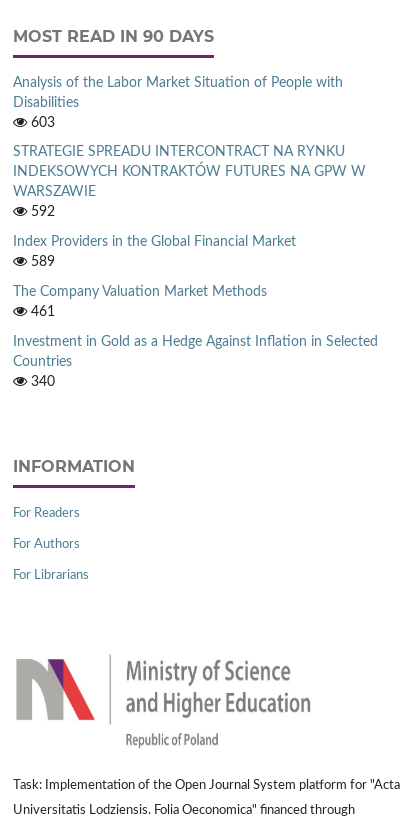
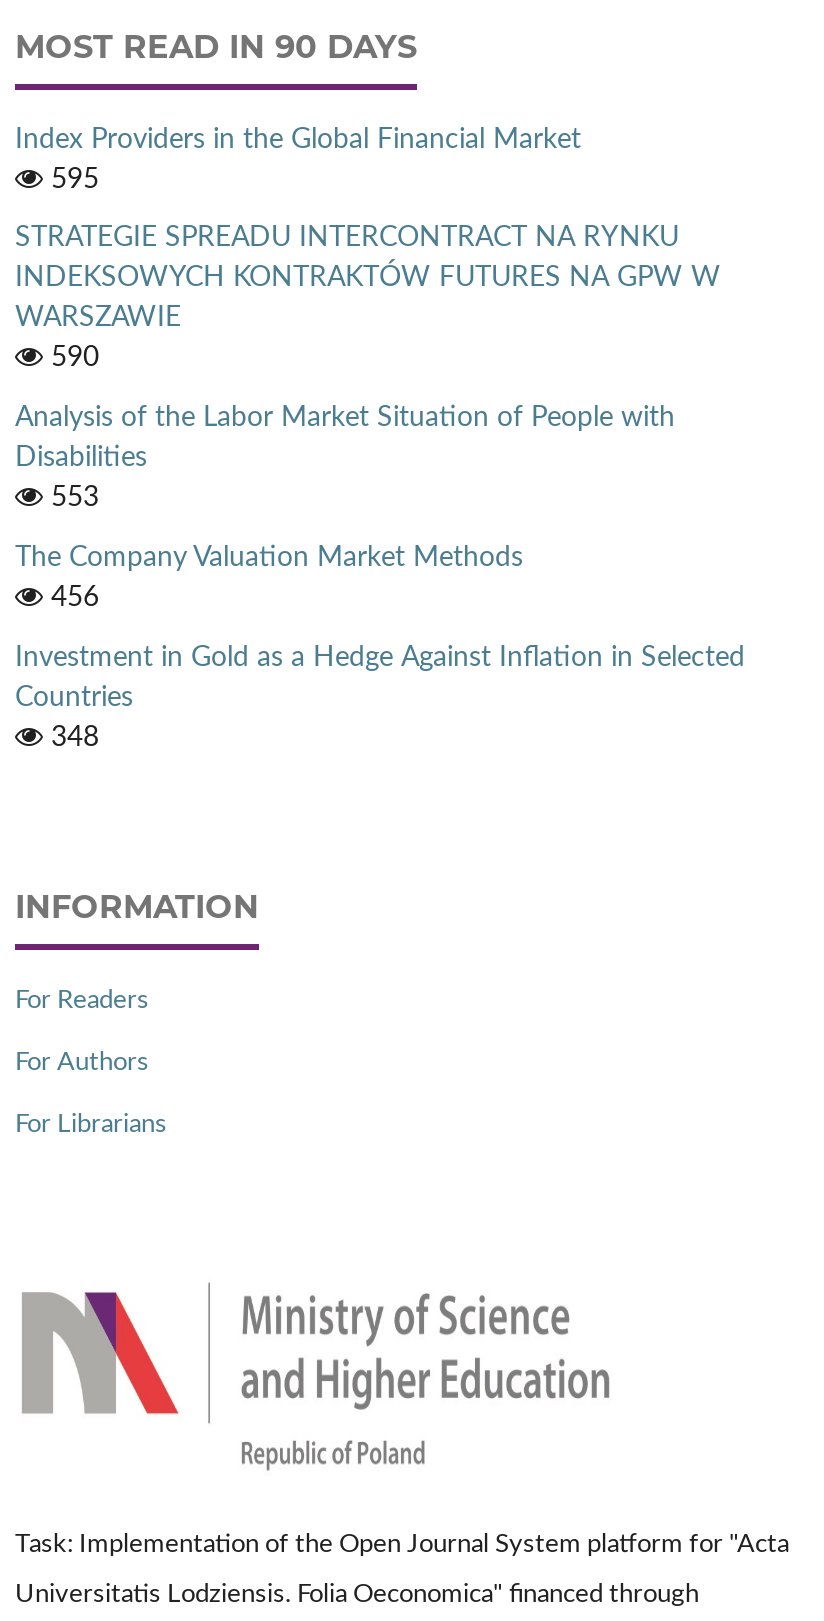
moved down: Analysis of the Labor Market Situation of People with | Disabilities

- 603
+ 595

moved up: STRATEGIE SPREADU INTERCONTRACT NA RYNKU | INDEKSOWYCH KONTRAKTÓW FUTURES NA GPW W | WARSZAWIE

- 592
+ 590

moved up: Index Providers in the Global Financial Market

- 589
+ 553

- 461
+ 456

- 340
+ 348
